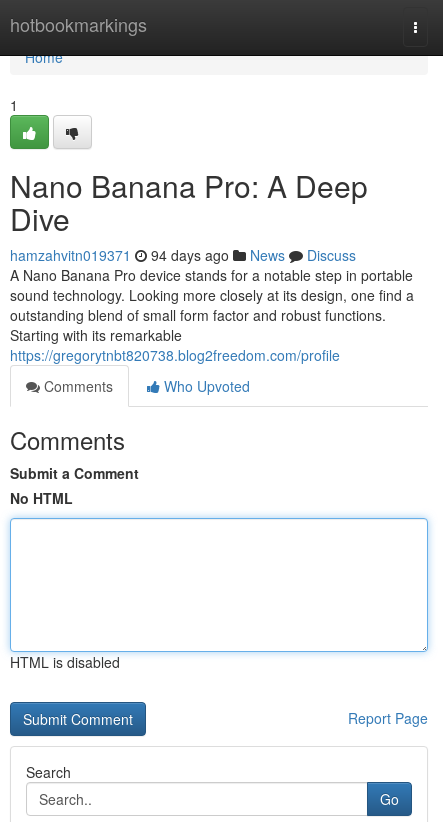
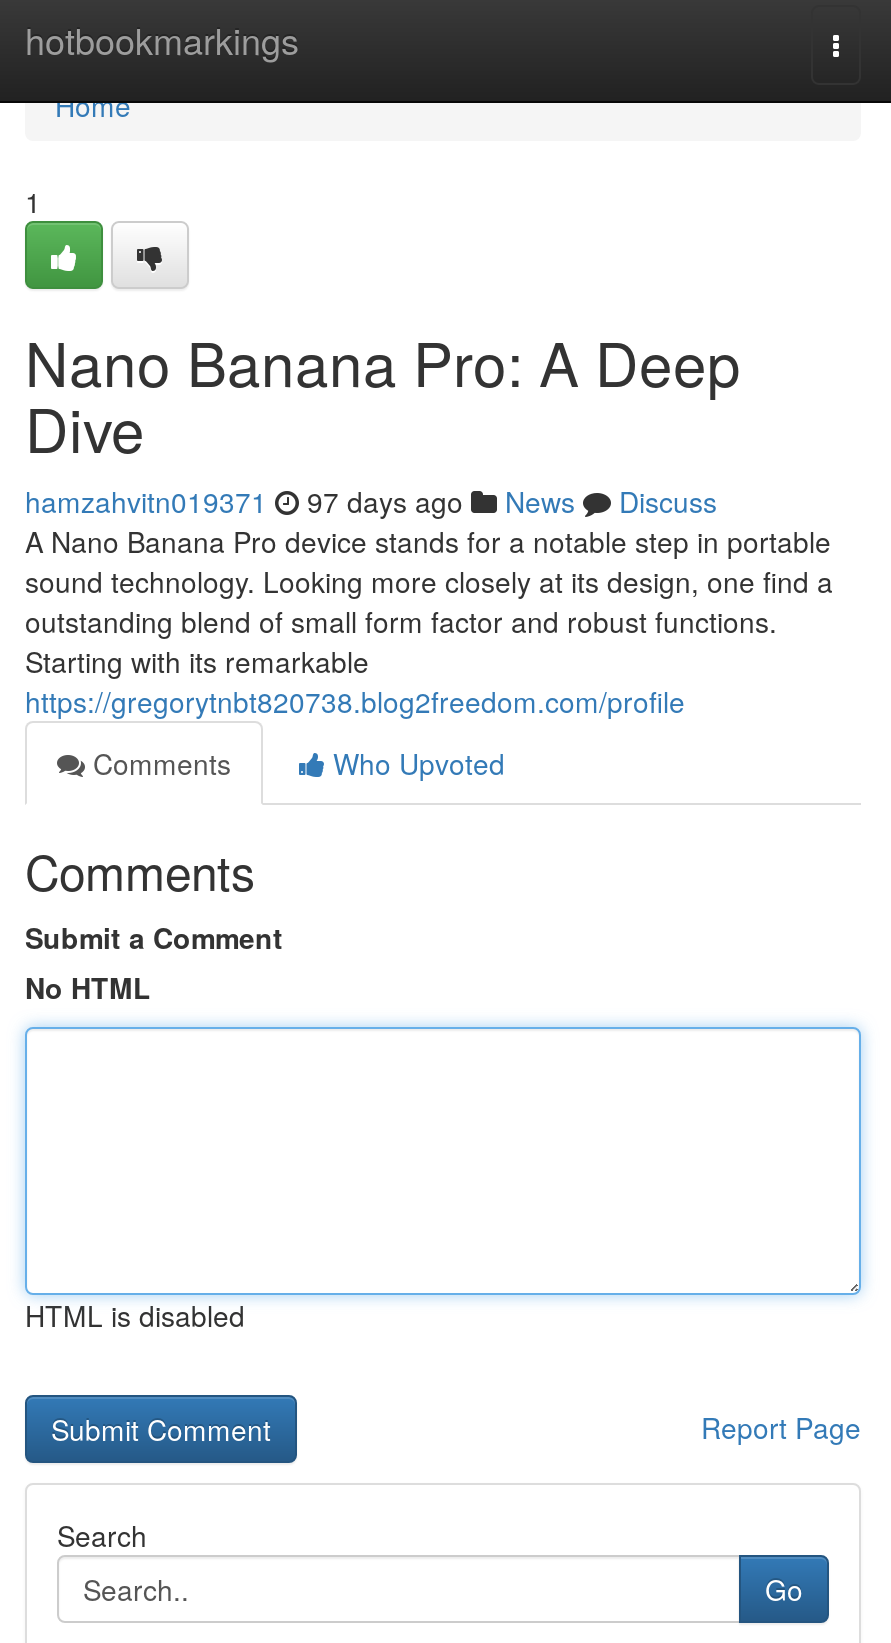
- hamzahvitn019371 94 days ago News Discuss
+ hamzahvitn019371 97 days ago News Discuss
